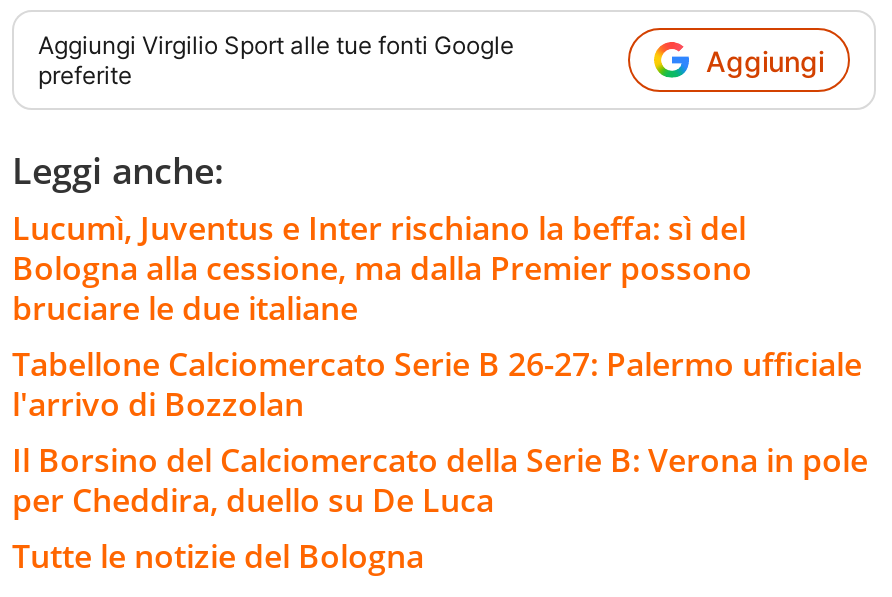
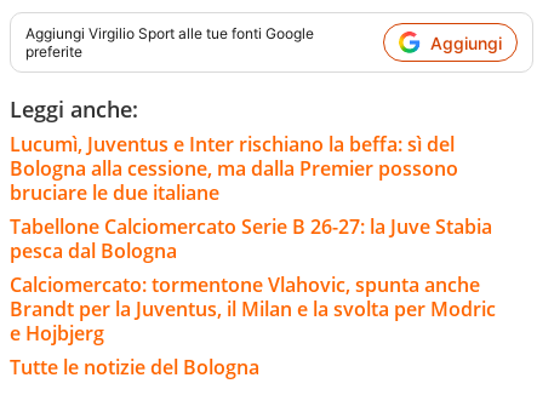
- Tabellone Calciomercato Serie B 26-27: Palermo ufficiale
- l'arrivo di Bozzolan
- Il Borsino del Calciomercato della Serie B: Verona in pole
- per Cheddira, duello su De Luca
+ Tabellone Calciomercato Serie B 26-27: la Juve Stabia
+ pesca dal Bologna
+ Calciomercato: tormentone Vlahovic, spunta anche
+ Brandt per la Juventus, il Milan e la svolta per Modric
+ e Hojbjerg
